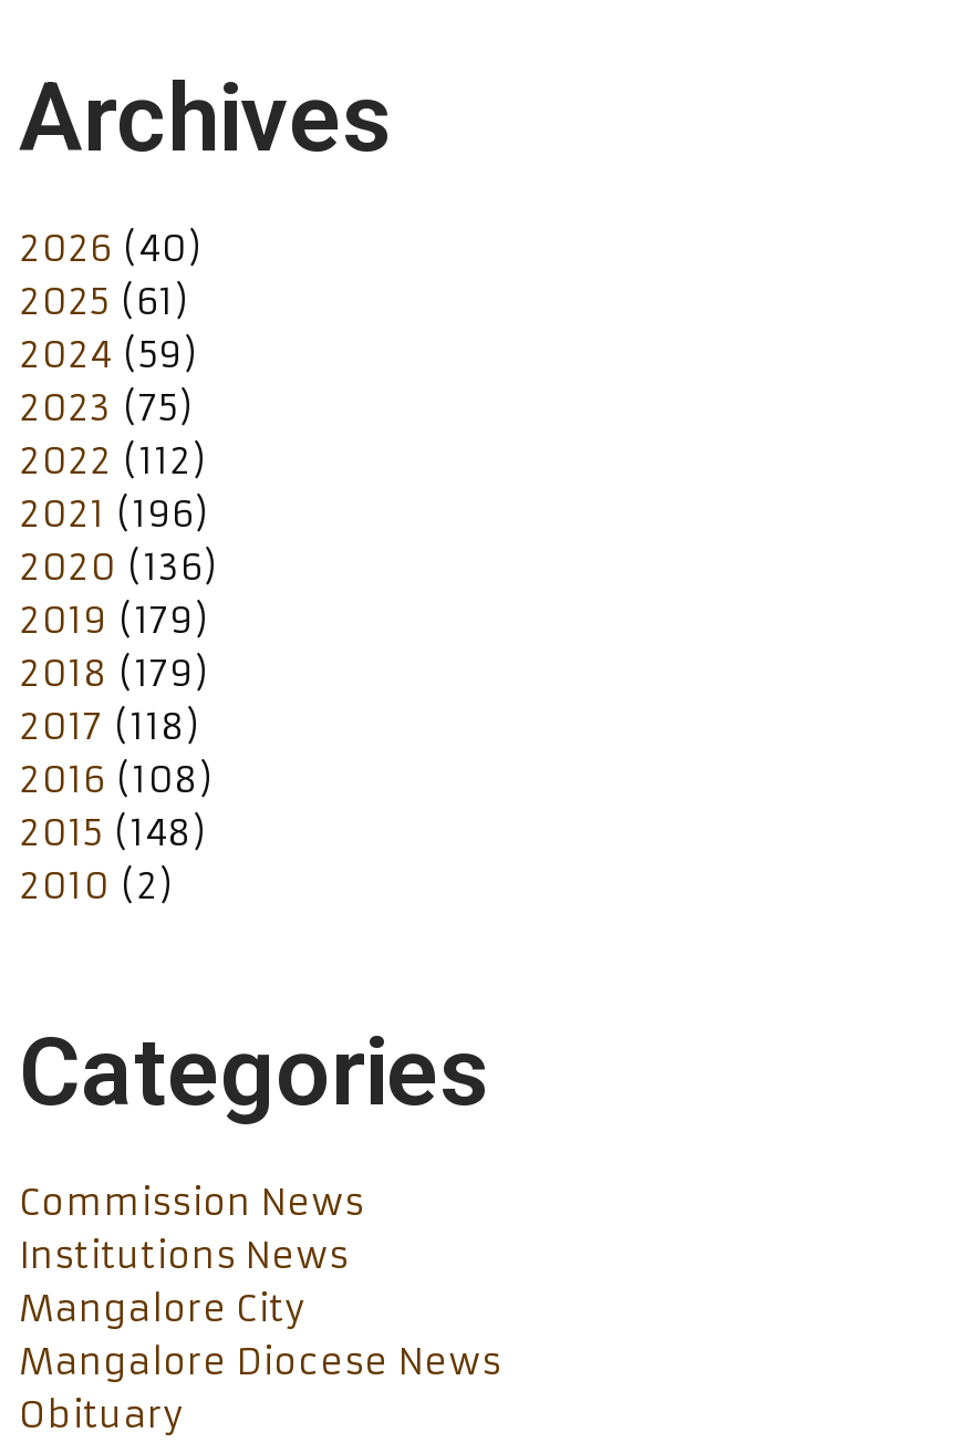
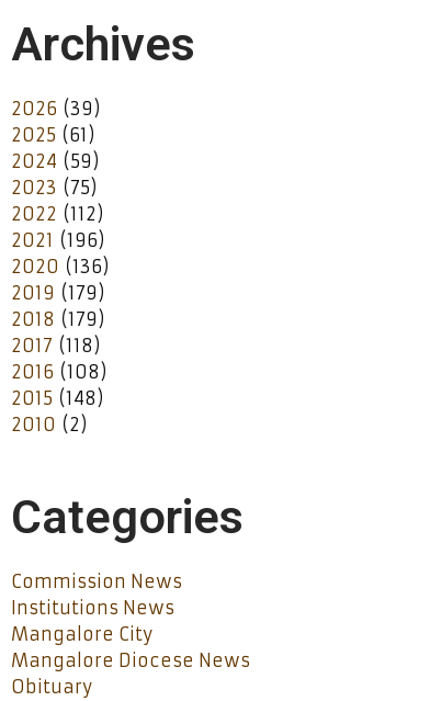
- 2026 (40)
+ 2026 (39)
